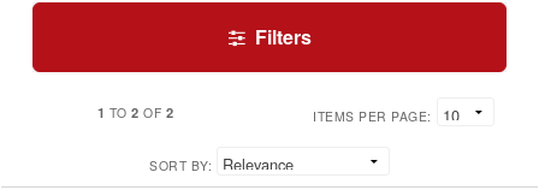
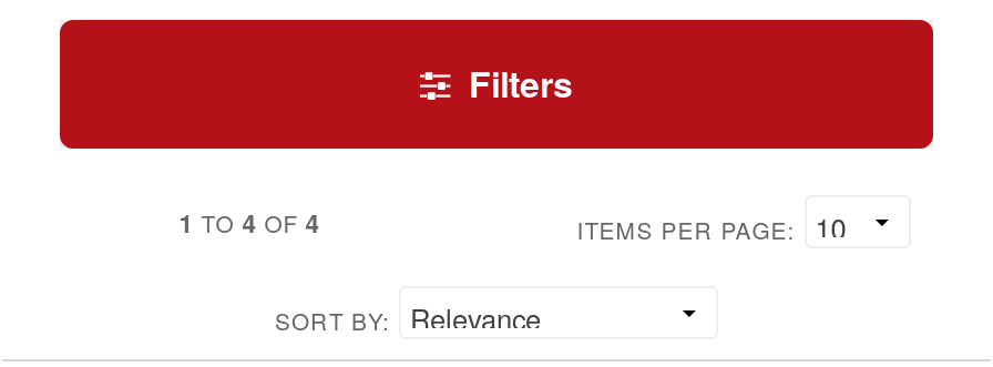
- 1 TO 2 OF 2
+ 1 TO 4 OF 4
